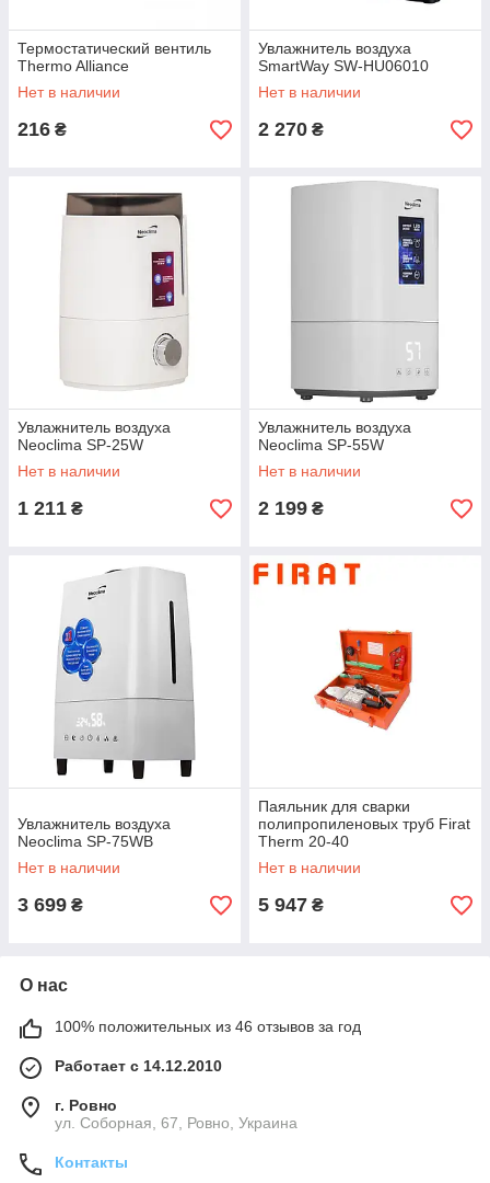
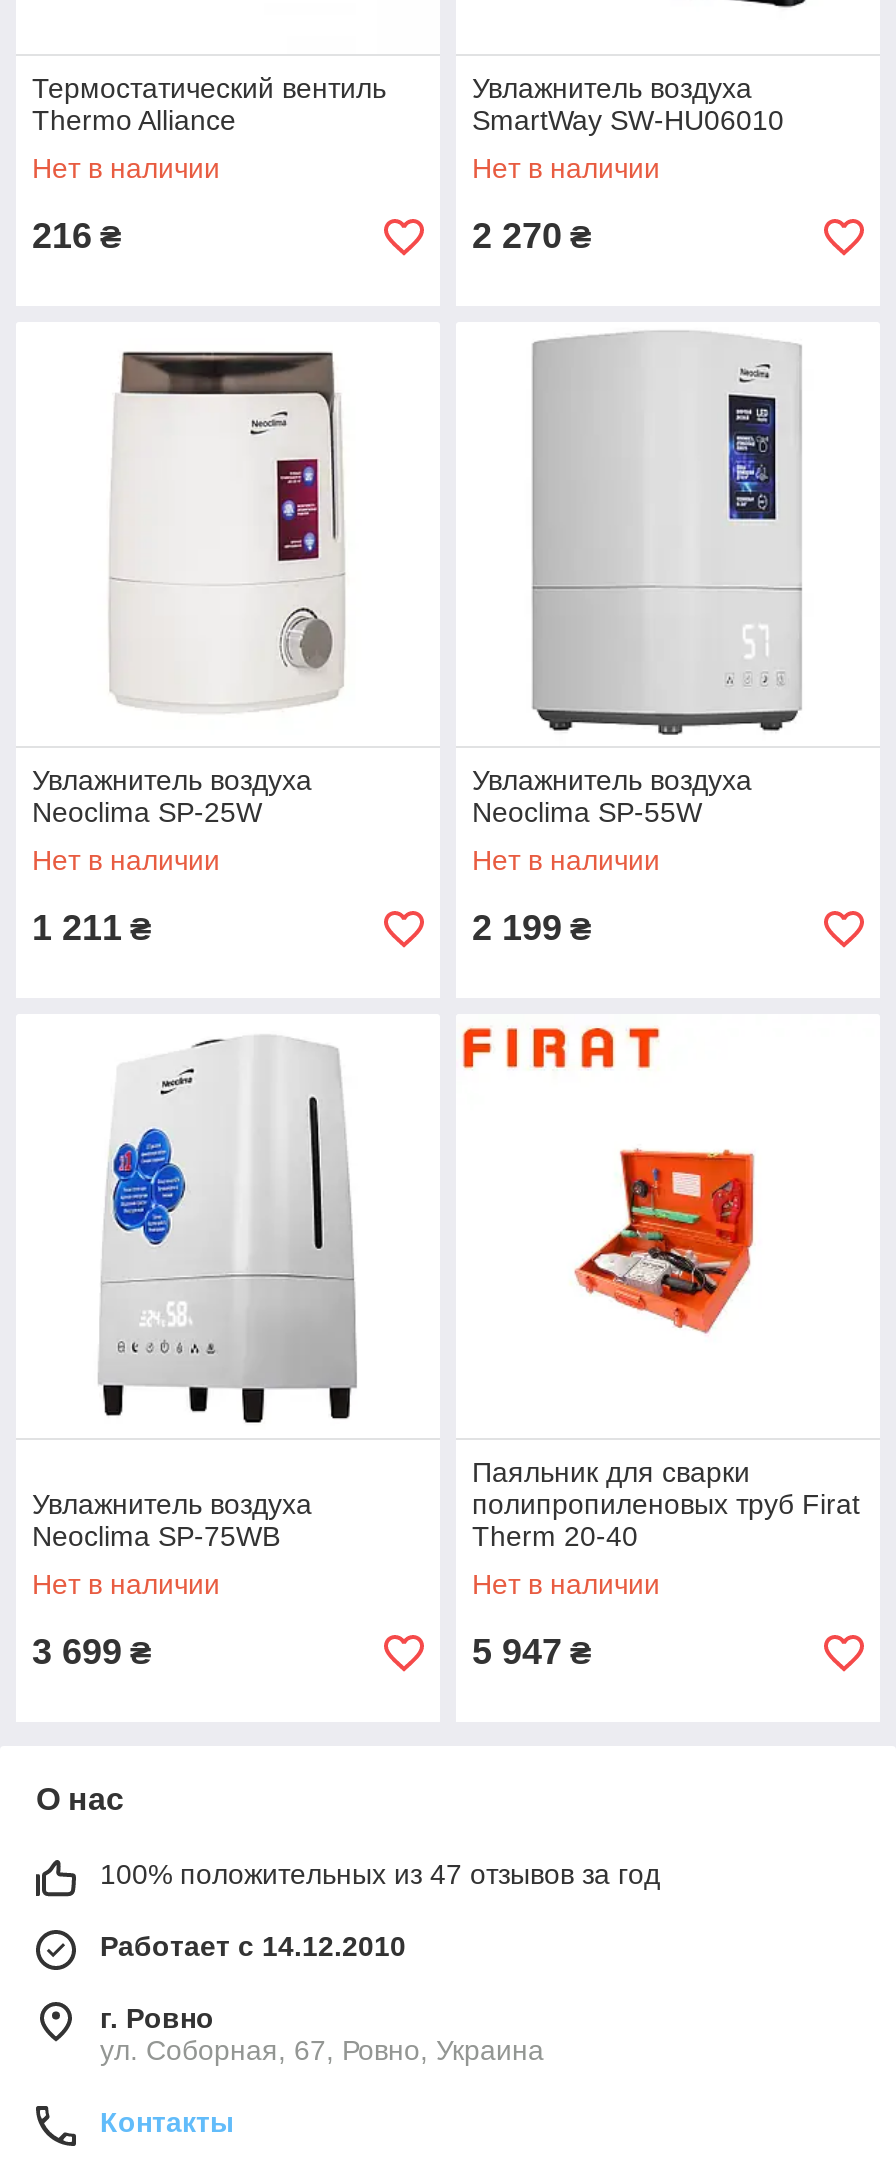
- 100% положительных из 46 отзывов за год
+ 100% положительных из 47 отзывов за год
